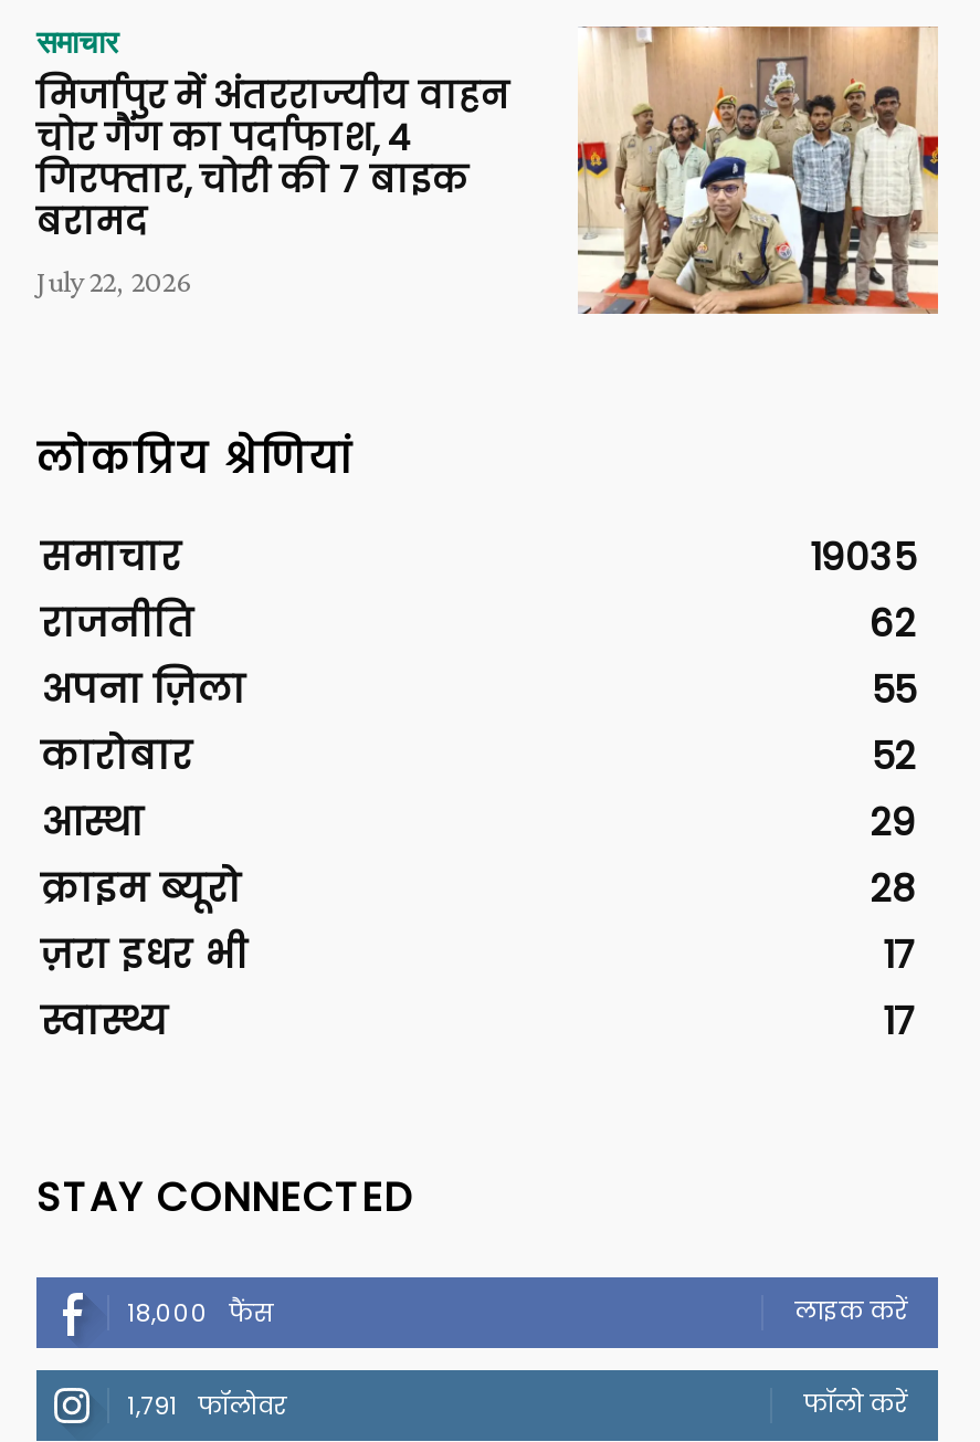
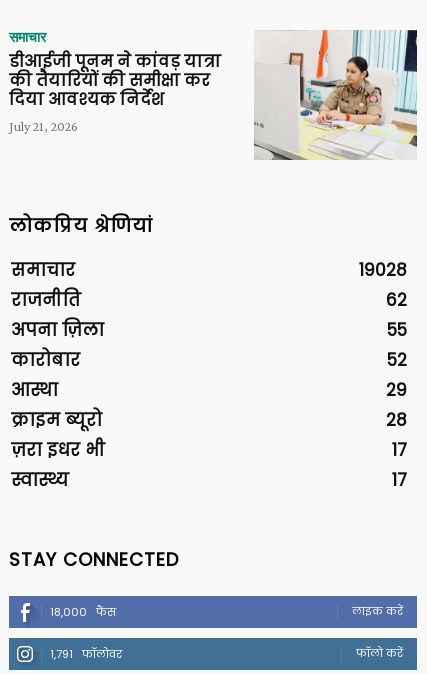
- [image]
- मिर्जापुर में अंतरराज्यीय वाहन
- चोर गैंग का पर्दाफाश, 4
- गिरफ्तार, चोरी की 7 बाइक
- बरामद
- July 22, 2026
+ [image]
+ डीआईजी पूनम ने कांवड़ यात्रा
+ की तैयारियों की समीक्षा कर
+ दिया आवश्यक निर्देश
+ July 21, 2026

- 19035
+ 19028
